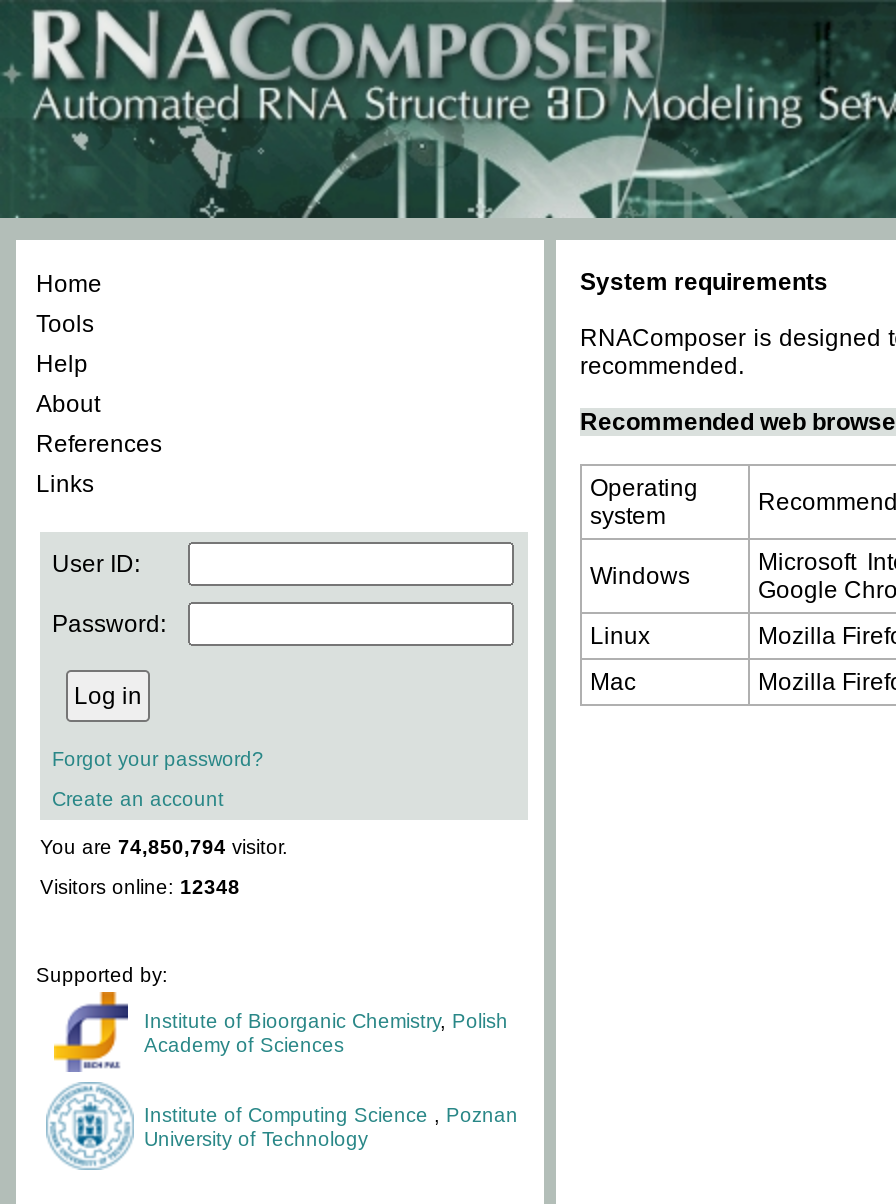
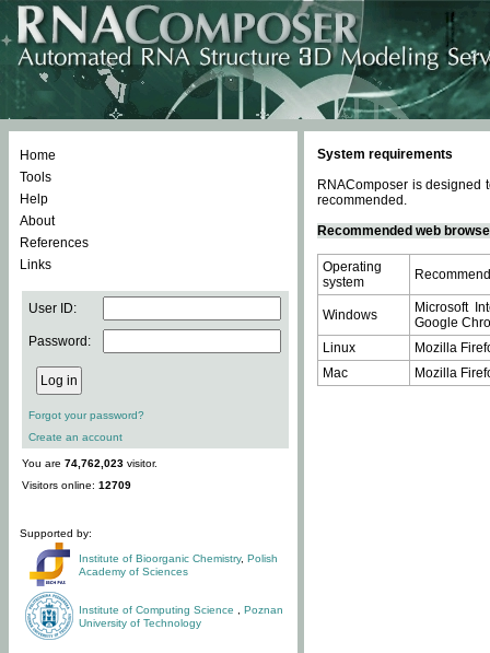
- You are 74,850,794 visitor.
+ You are 74,762,023 visitor.

- Visitors online: 12348
+ Visitors online: 12709
